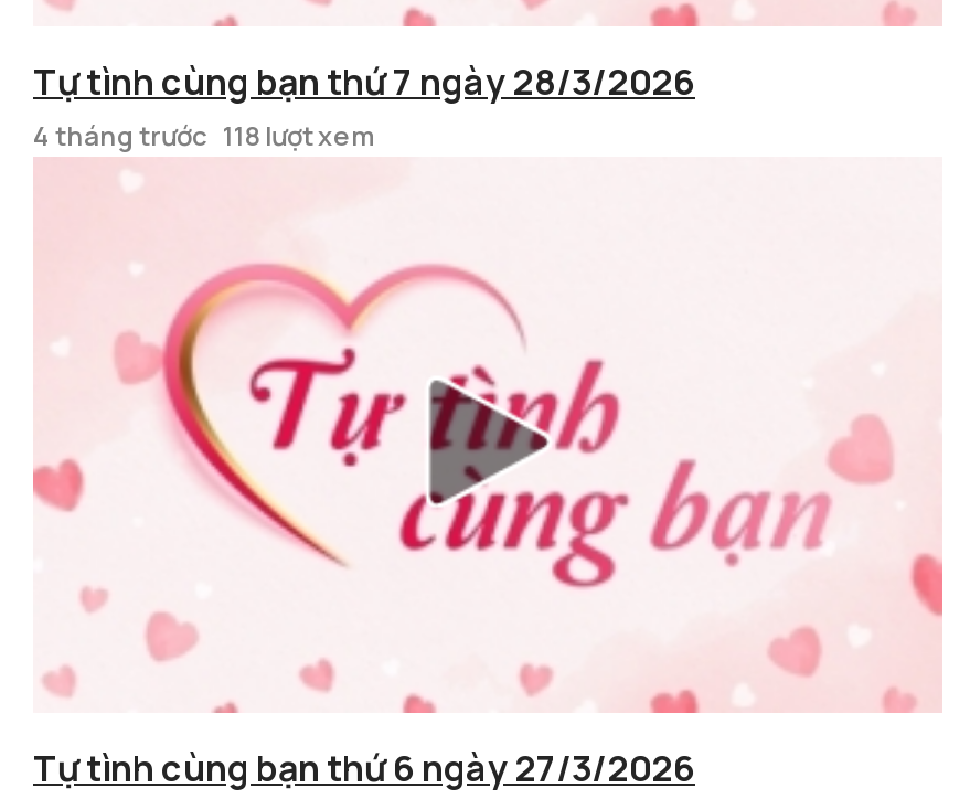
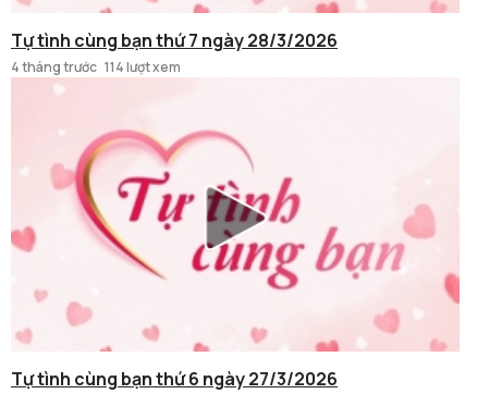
- 4 tháng trước 118 lượt xem
+ 4 tháng trước 114 lượt xem
